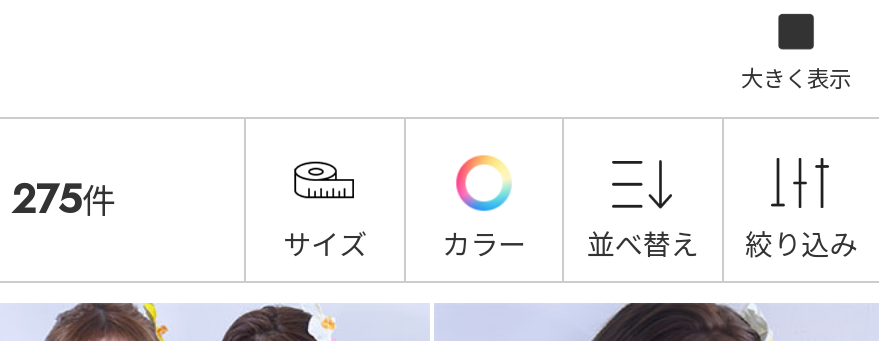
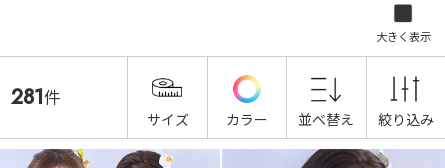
- 275件
+ 281件
